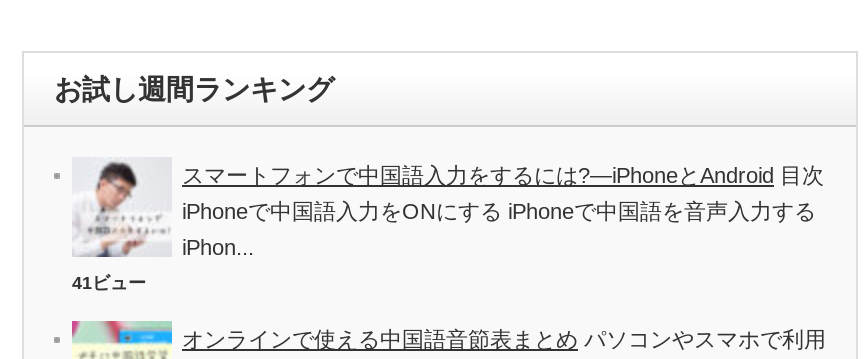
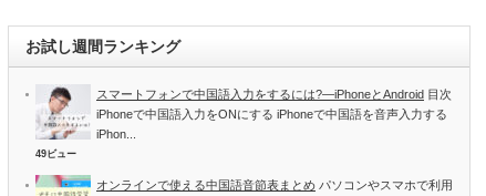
- 41ビュー
+ 49ビュー
